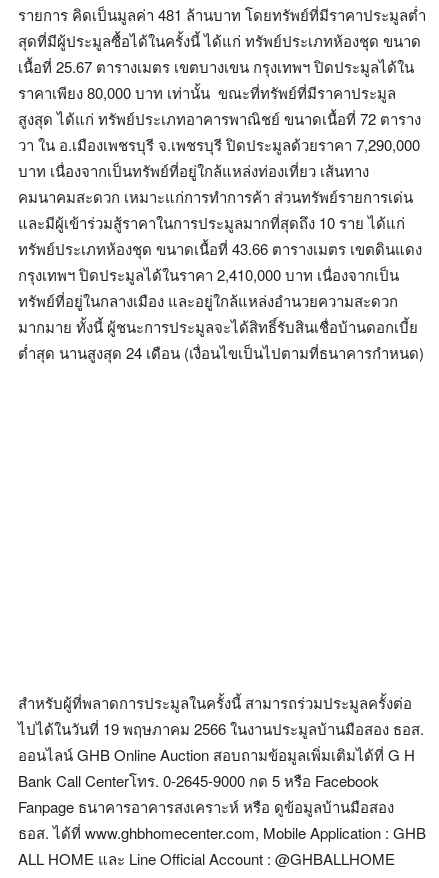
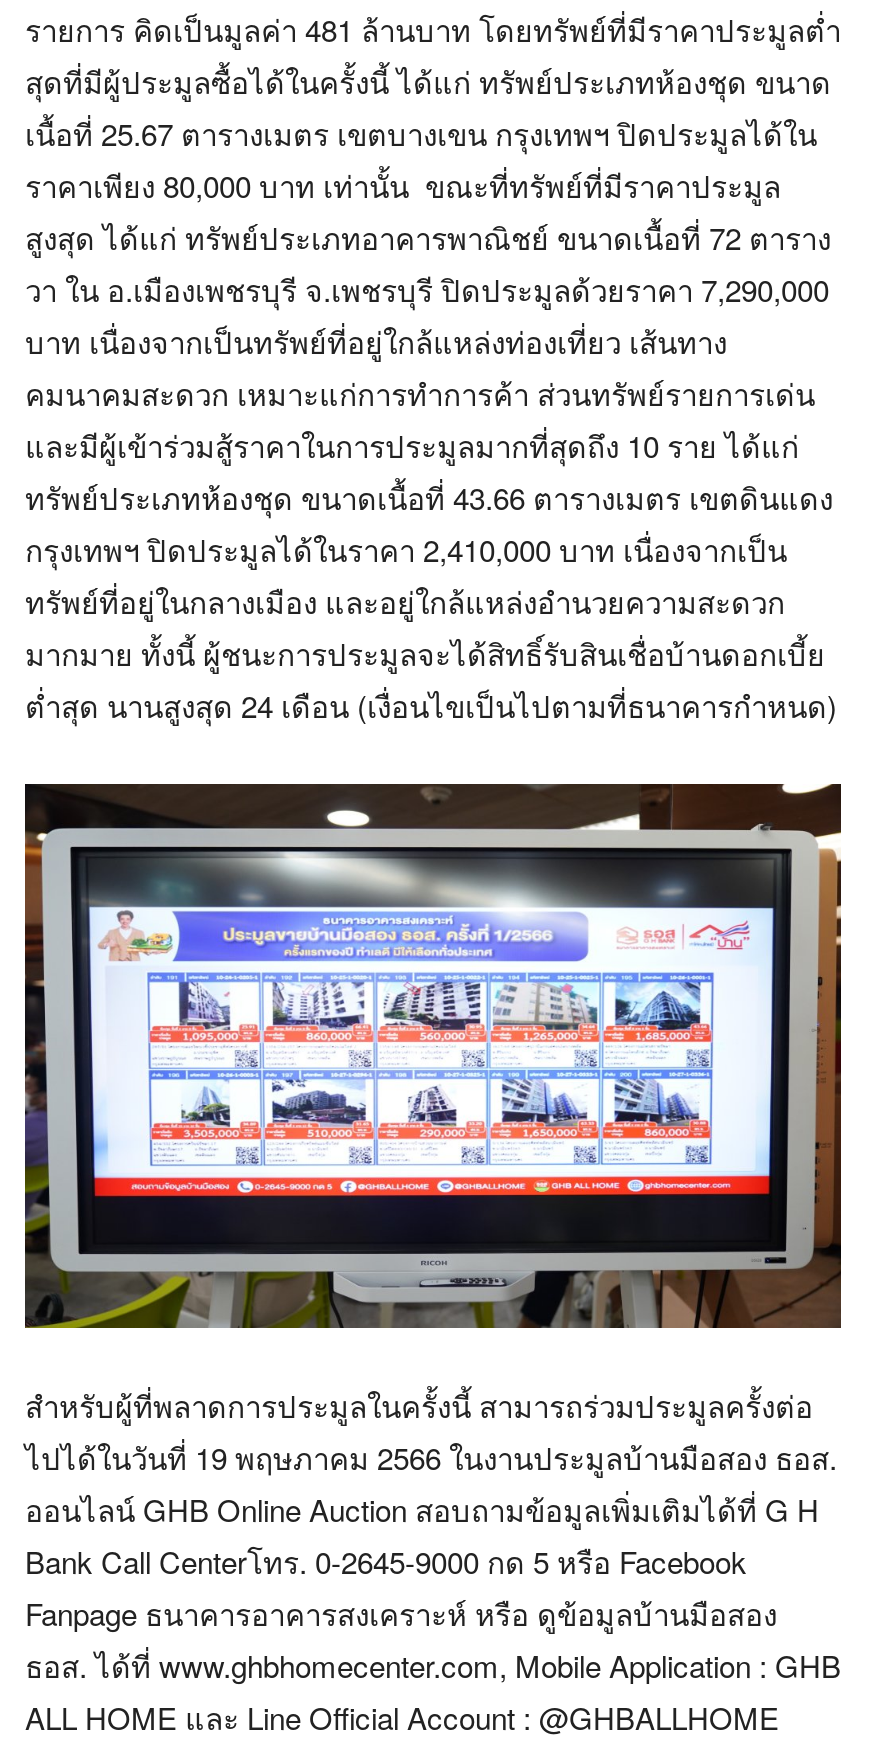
+ [image]
